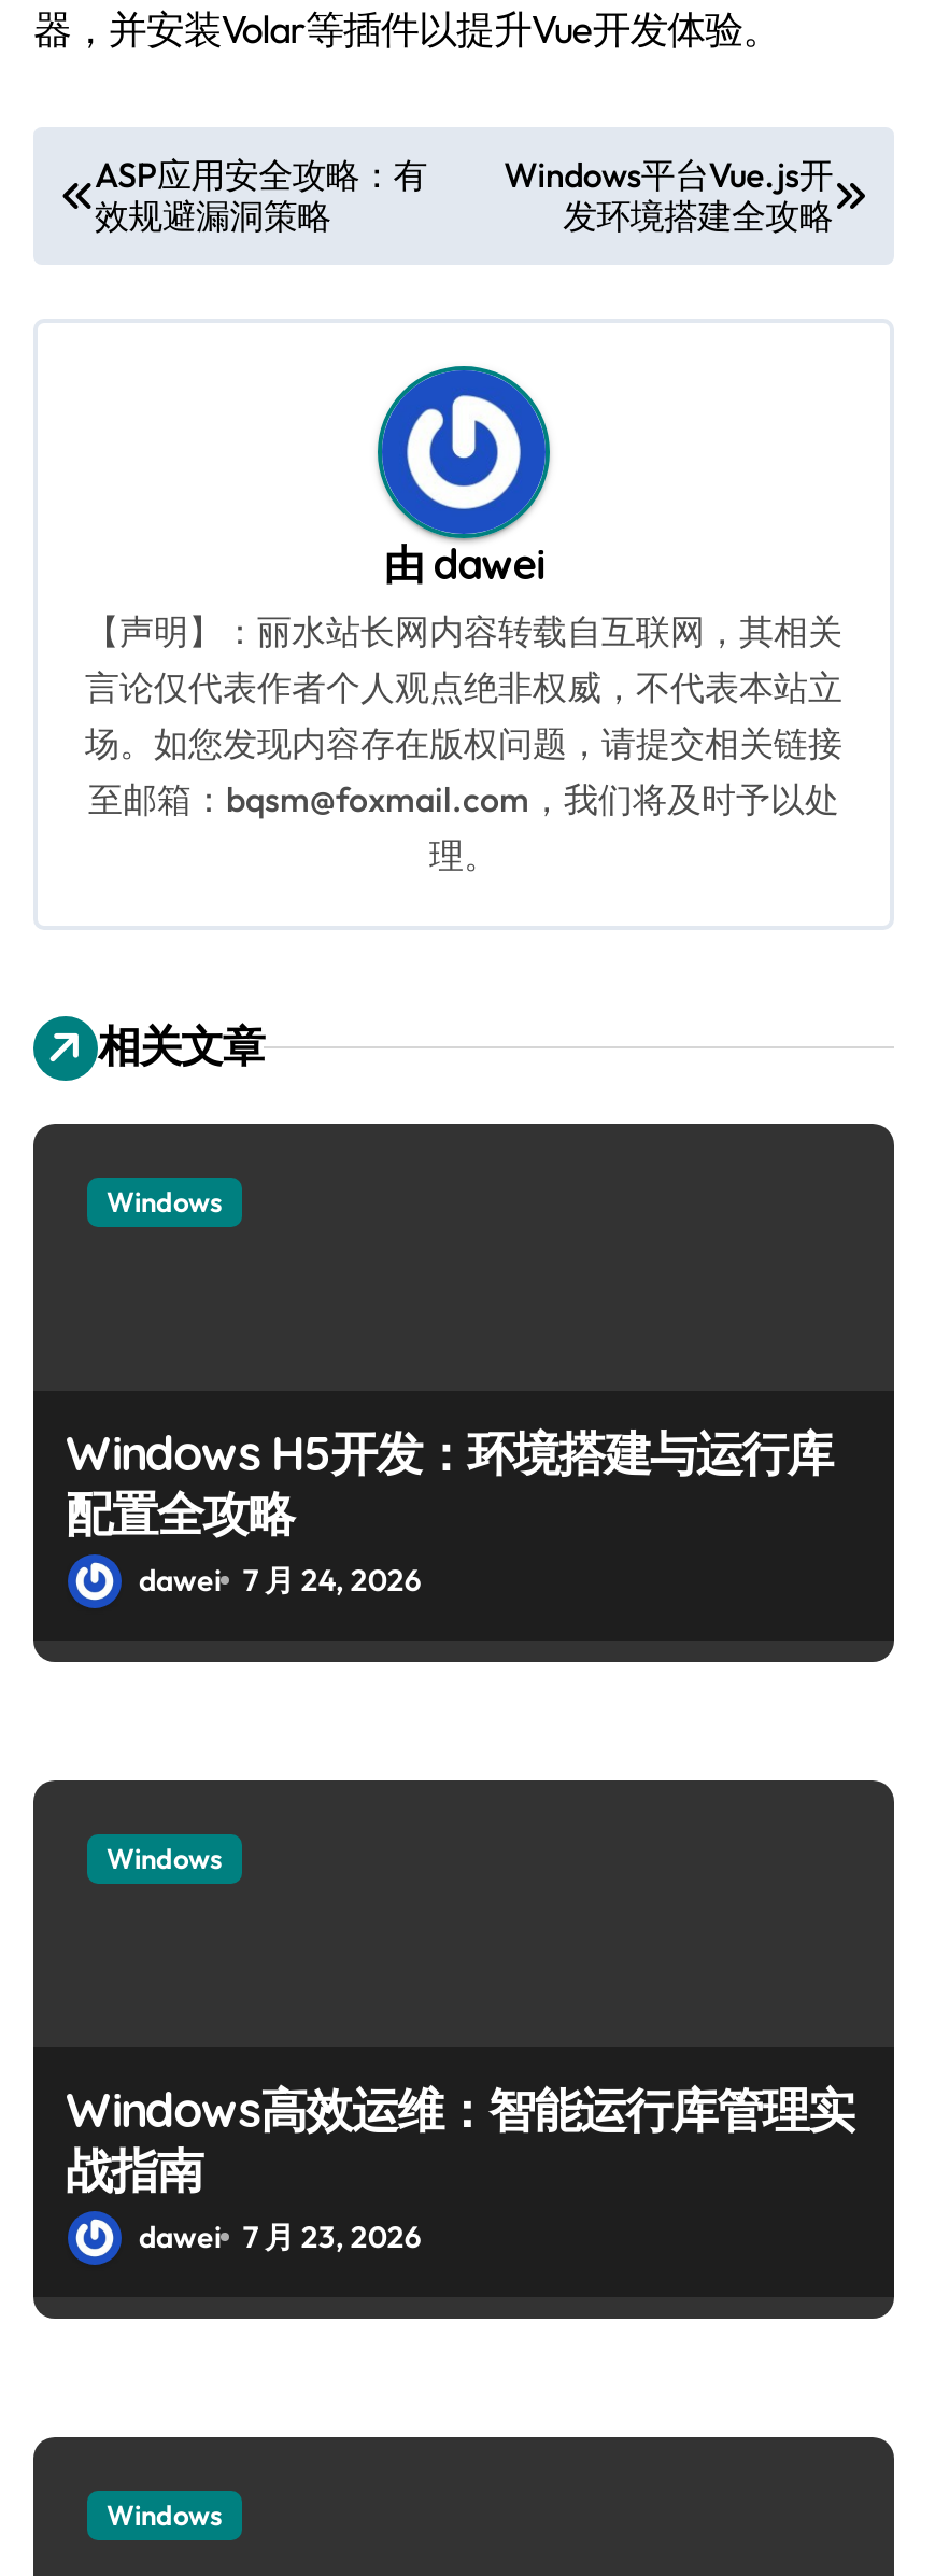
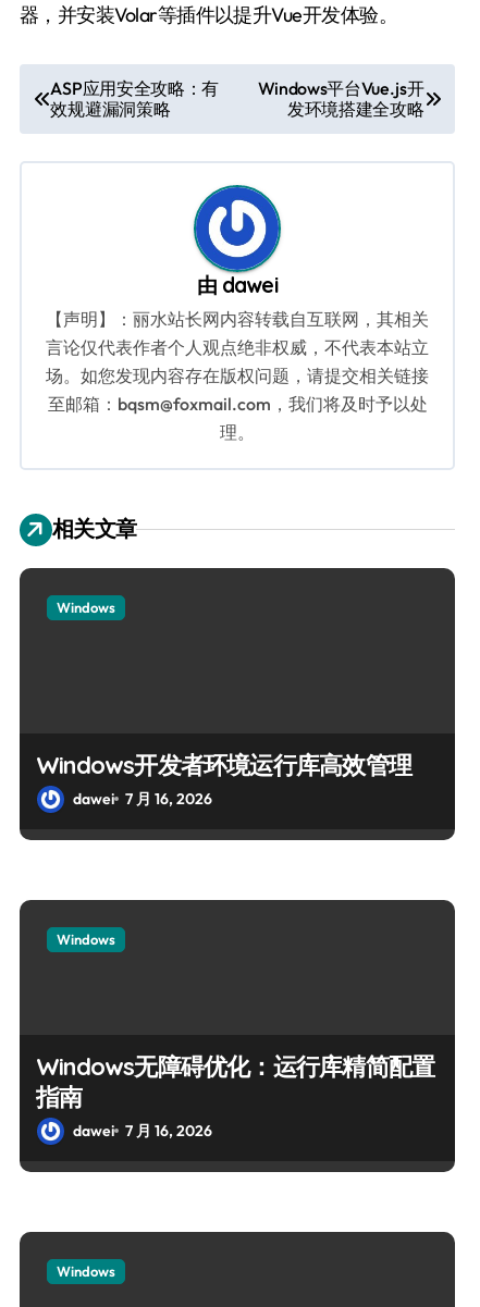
- Windows H5开发：环境搭建与运行库
- 配置全攻略
- dawei 7 月 24, 2026
+ Windows开发者环境运行库高效管理
+ dawei 7 月 16, 2026

- Windows高效运维：智能运行库管理实
- 战指南
- dawei 7 月 23, 2026
+ Windows无障碍优化：运行库精简配置
+ 指南
+ dawei 7 月 16, 2026
